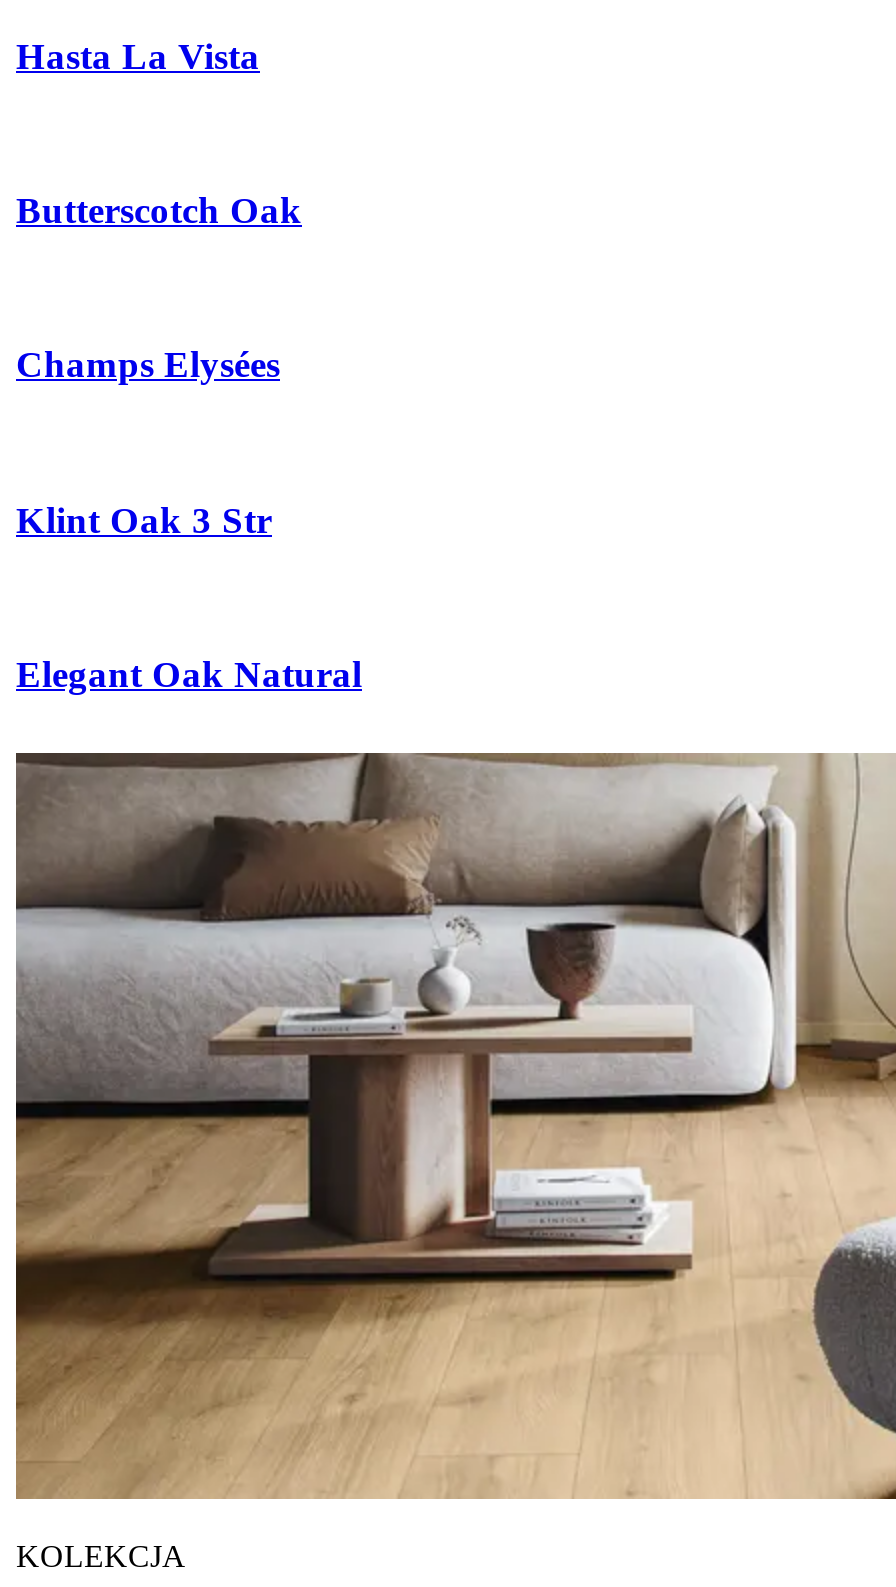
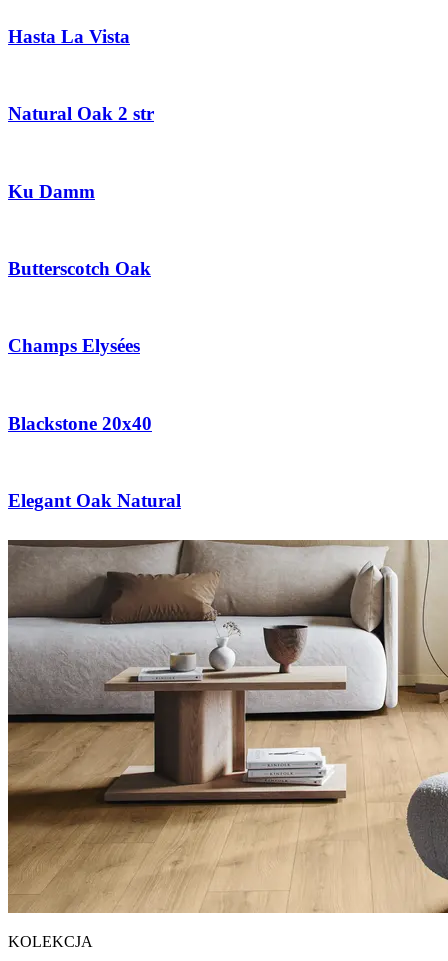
+ Natural Oak 2 str

+ Ku Damm

- Klint Oak 3 Str
+ Blackstone 20x40
